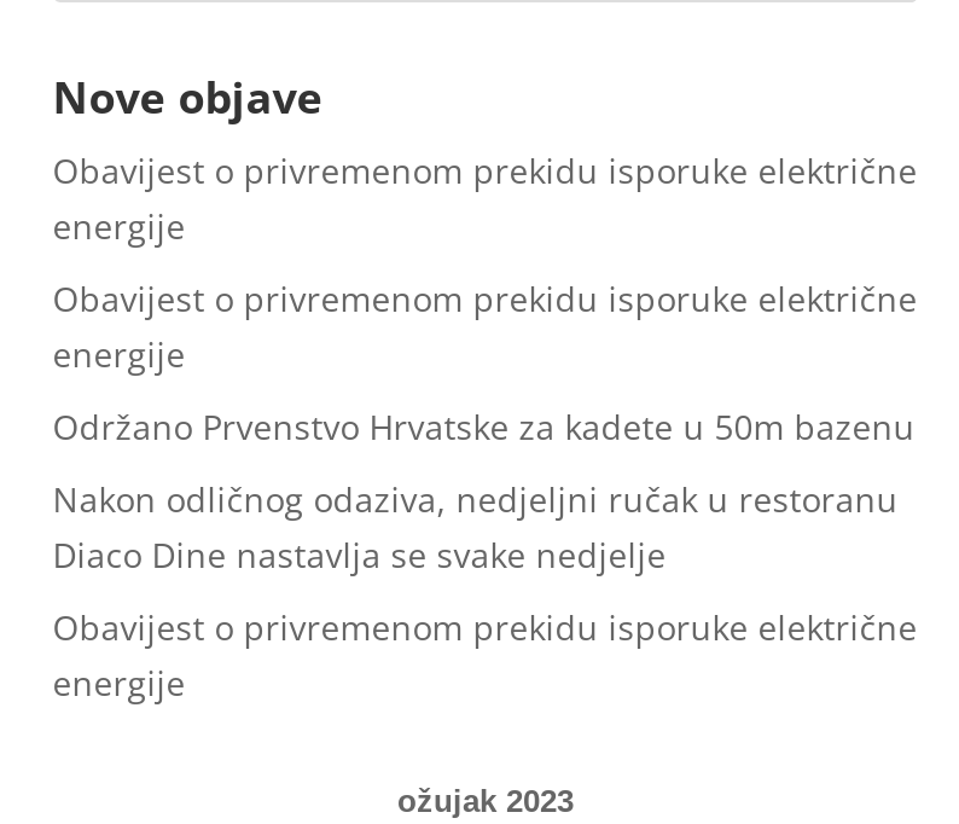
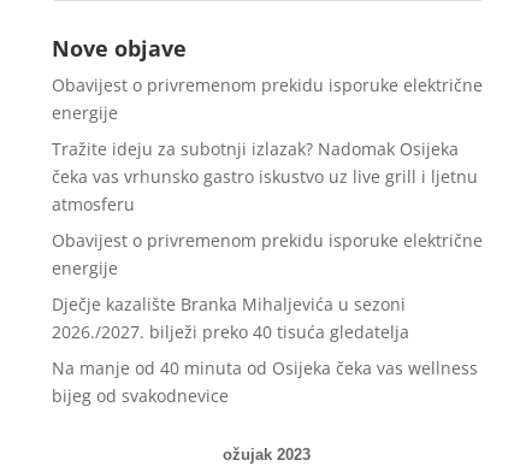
+ Tražite ideju za subotnji izlazak? Nadomak Osijeka
+ čeka vas vrhunsko gastro iskustvo uz live grill i ljetnu
+ atmosferu

moved down: Obavijest o privremenom prekidu isporuke električne | energije

- Održano Prvenstvo Hrvatske za kadete u 50m bazenu
- Nakon odličnog odaziva, nedjeljni ručak u restoranu
- Diaco Dine nastavlja se svake nedjelje
- Obavijest o privremenom prekidu isporuke električne
- energije
+ Dječje kazalište Branka Mihaljevića u sezoni
+ 2026./2027. bilježi preko 40 tisuća gledatelja
+ Na manje od 40 minuta od Osijeka čeka vas wellness
+ bijeg od svakodnevice
